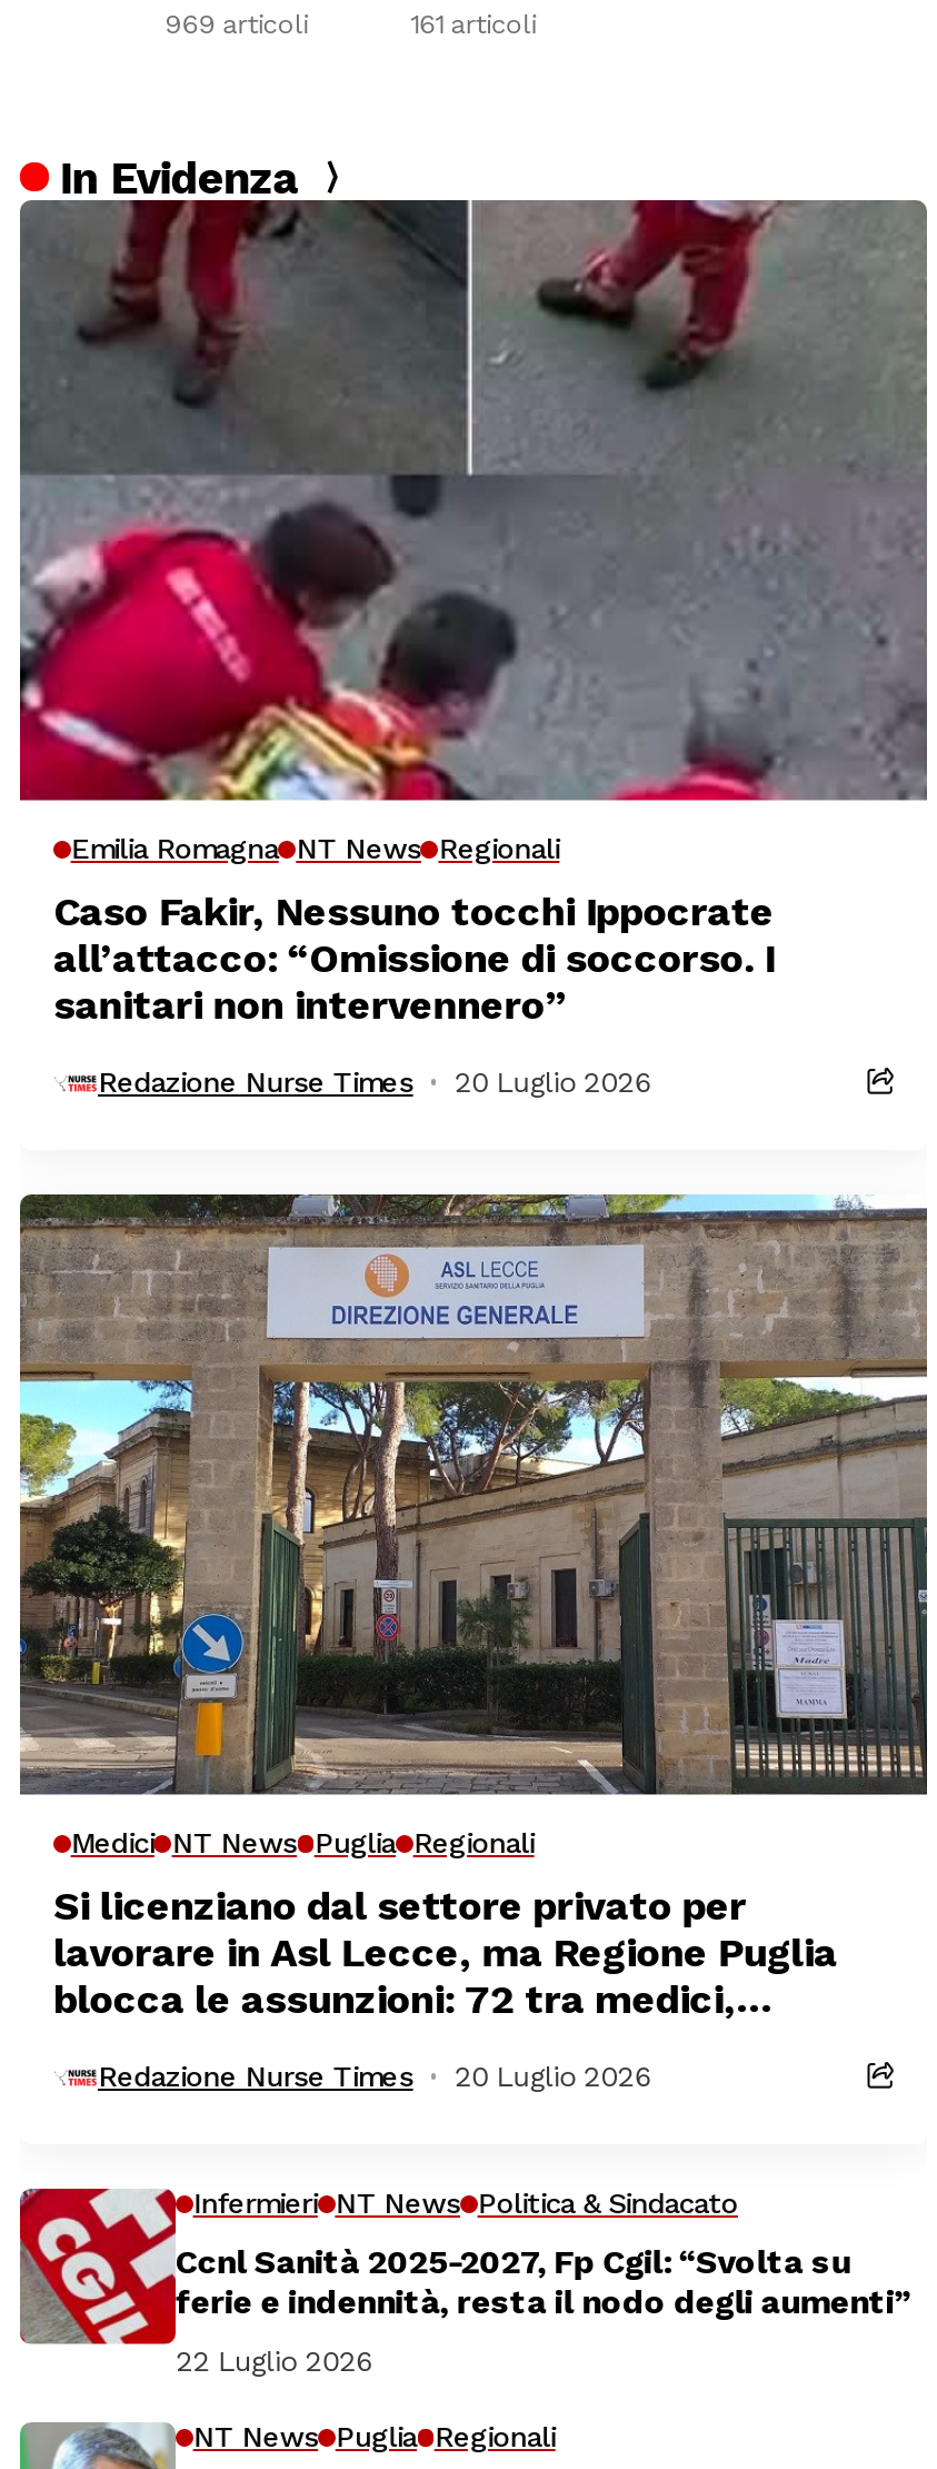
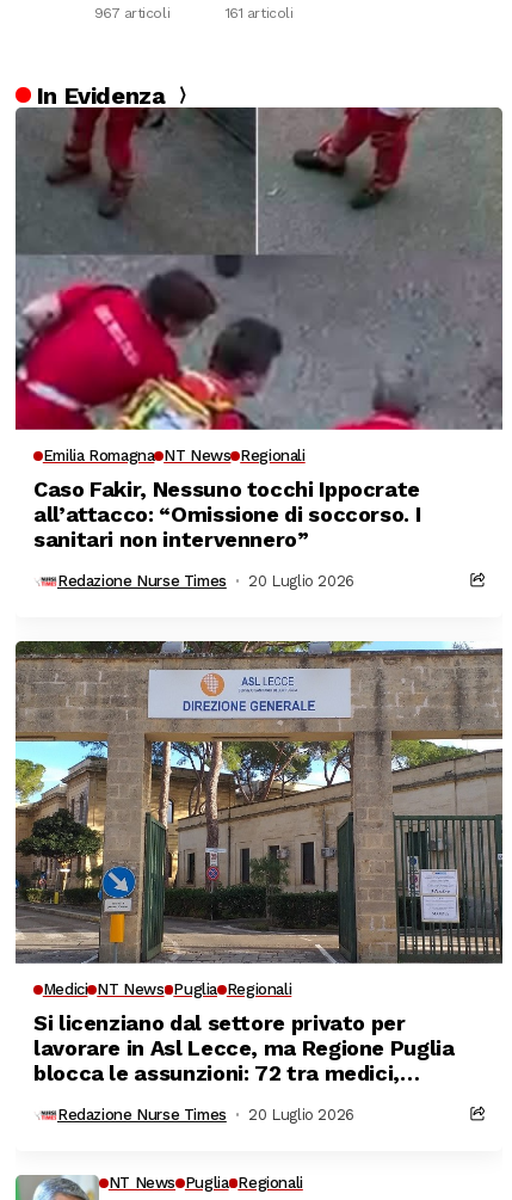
- 969 articoli
+ 967 articoli

- [image]
- Infermieri NT News Politica & Sindacato
- Ccnl Sanità 2025-2027, Fp Cgil: “Svolta su
- ferie e indennità, resta il nodo degli aumenti”
- 22 Luglio 2026
